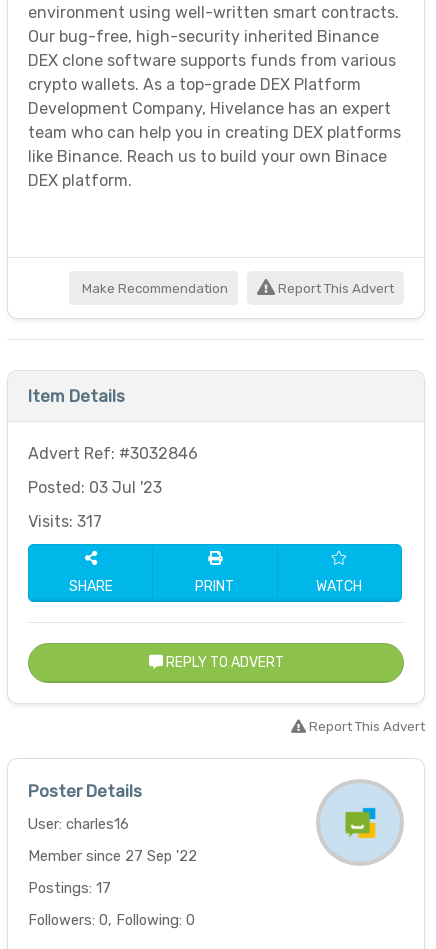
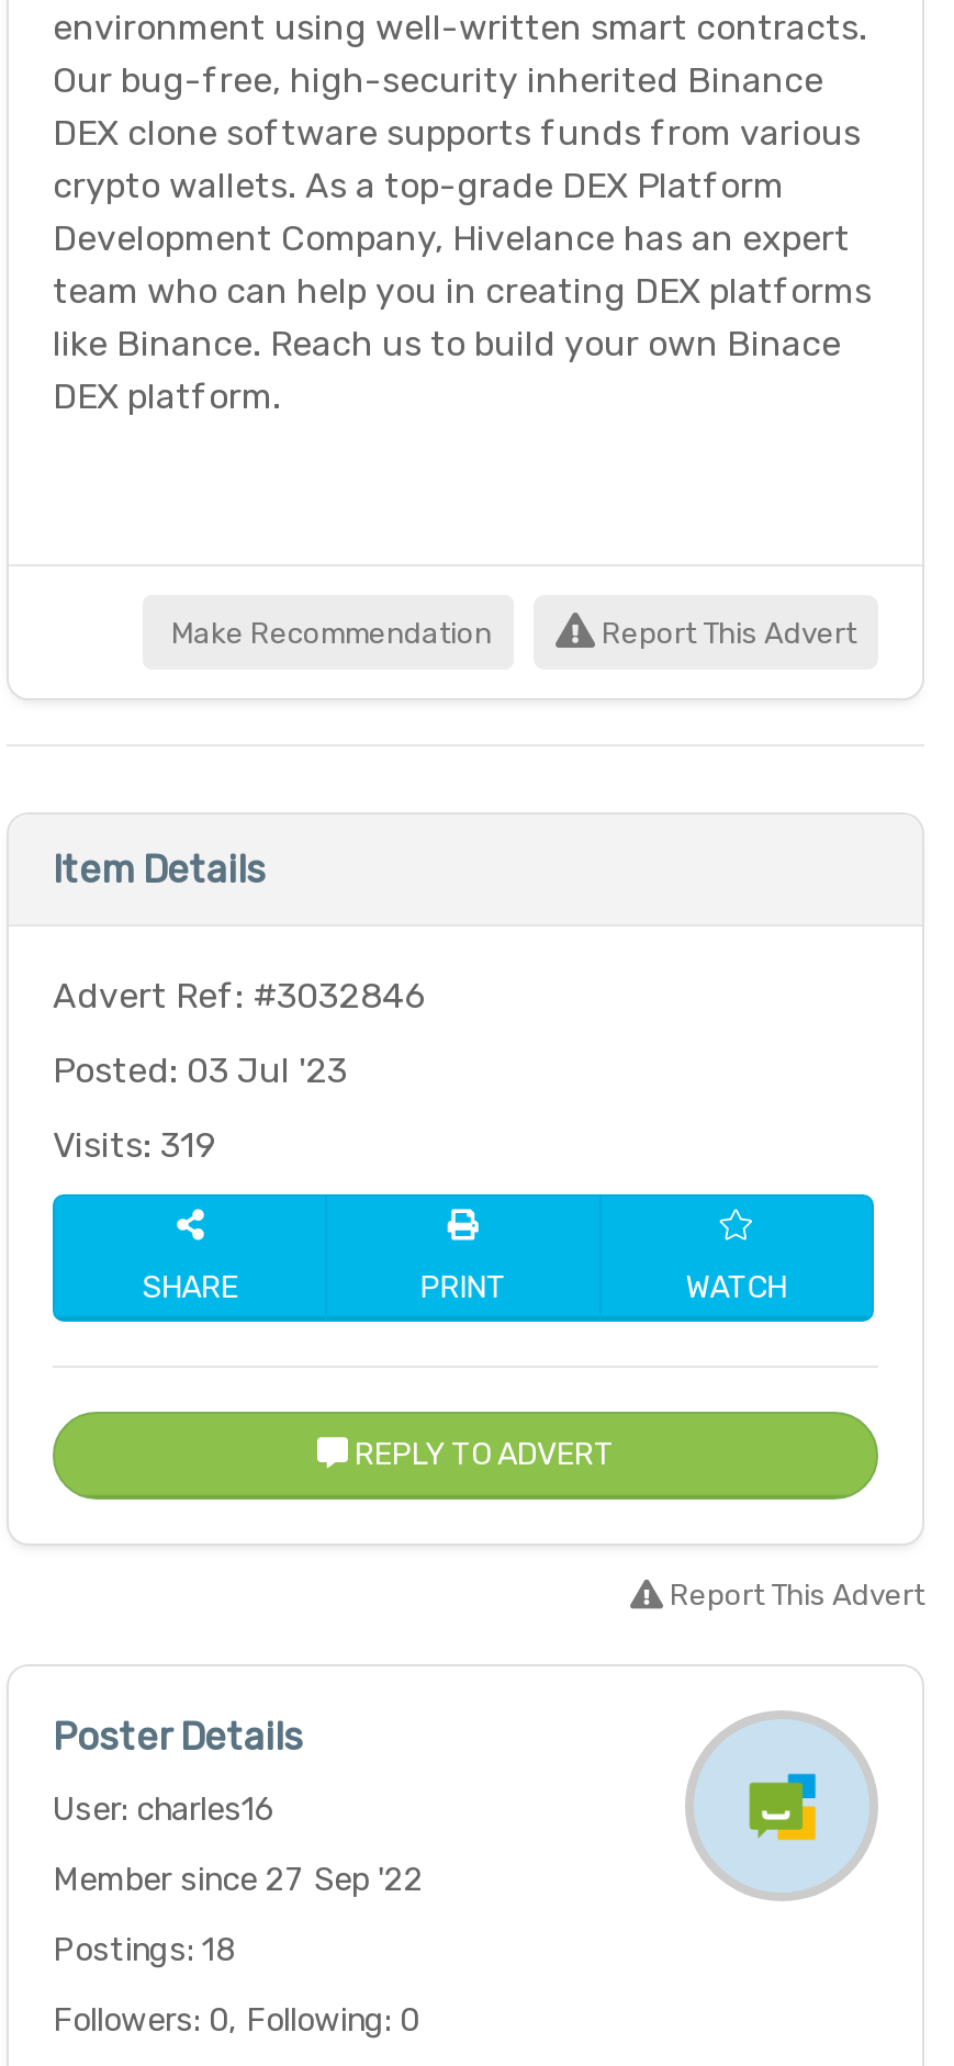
- Visits: 317
+ Visits: 319

- Postings: 17
+ Postings: 18
